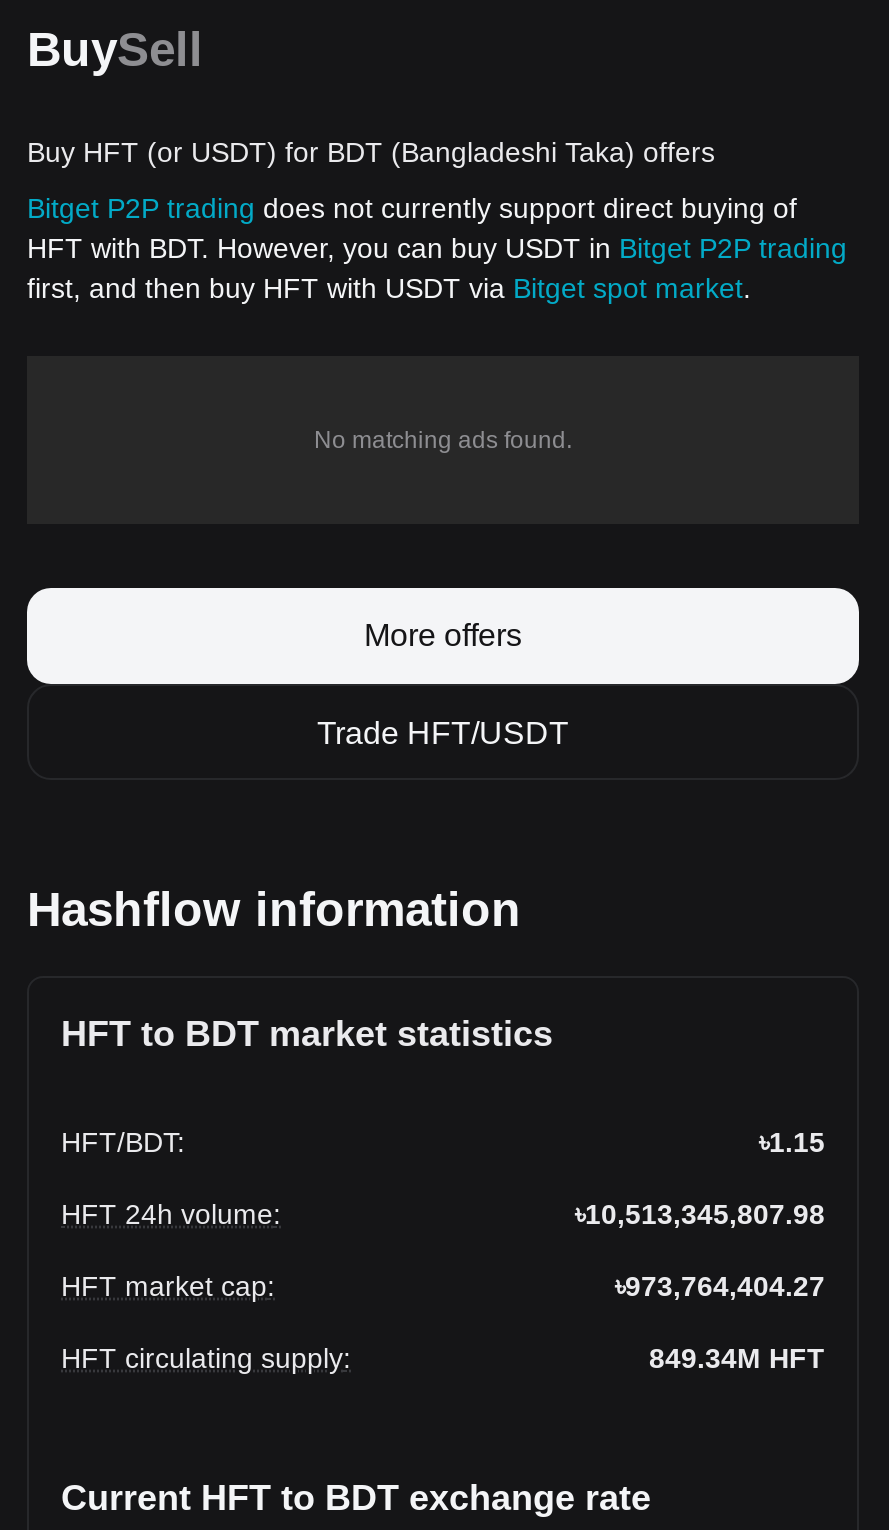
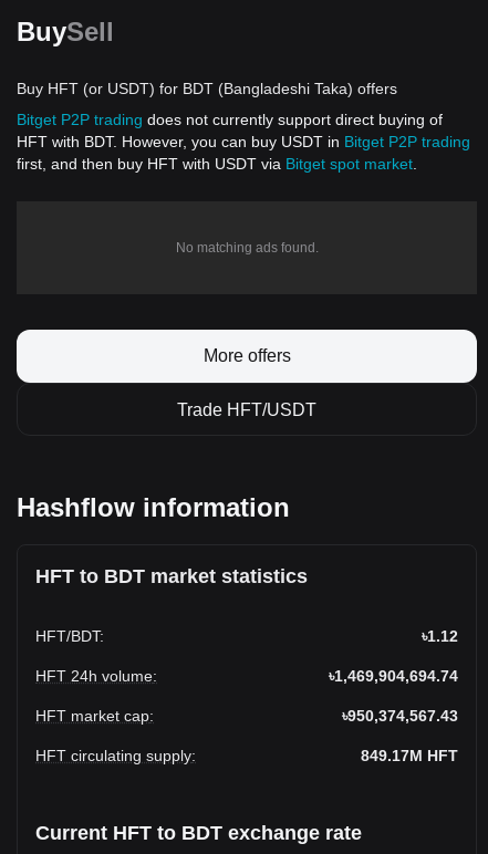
- ৳1.15
+ ৳1.12

- ৳10,513,345,807.98
+ ৳1,469,904,694.74

- ৳973,764,404.27
+ ৳950,374,567.43

- 849.34M HFT
+ 849.17M HFT
